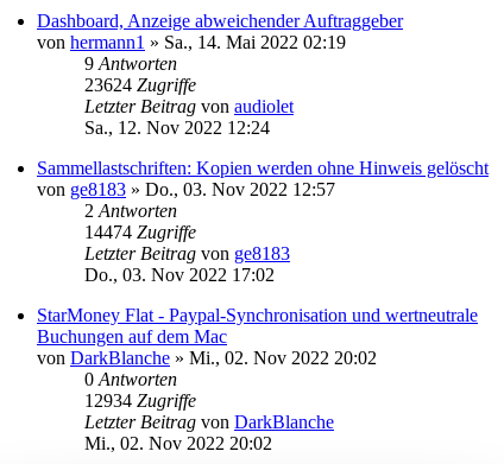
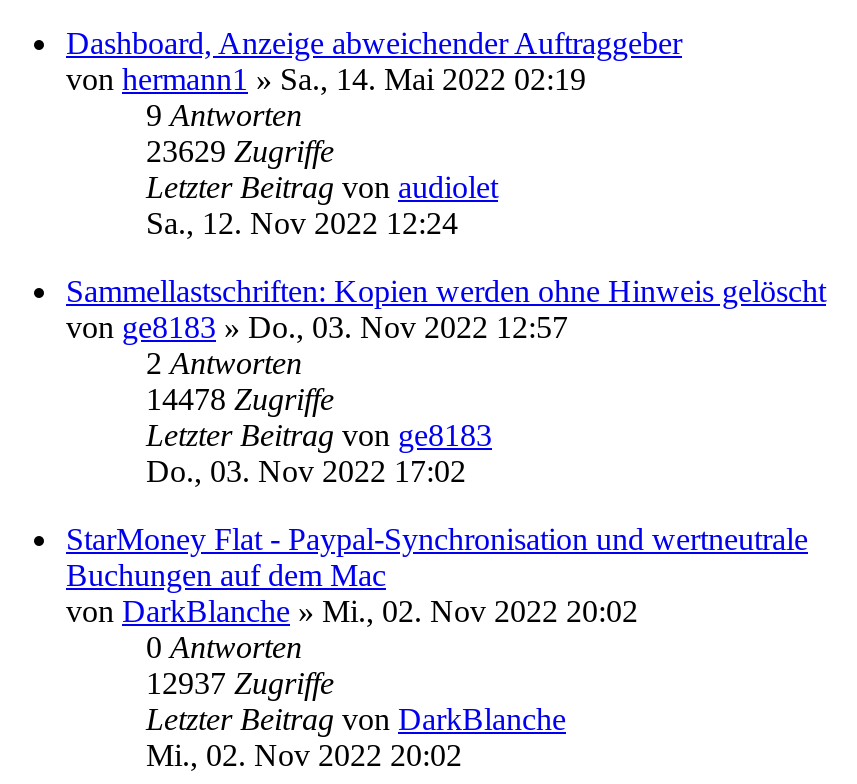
- 23624 Zugriffe
+ 23629 Zugriffe

- 14474 Zugriffe
+ 14478 Zugriffe

- 12934 Zugriffe
+ 12937 Zugriffe
